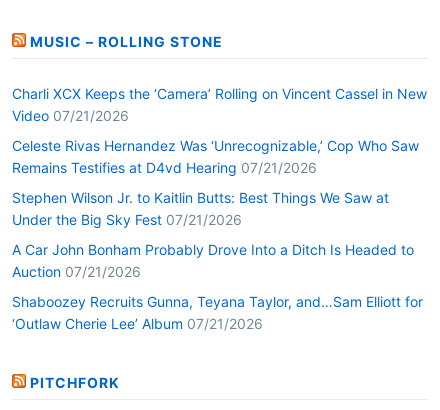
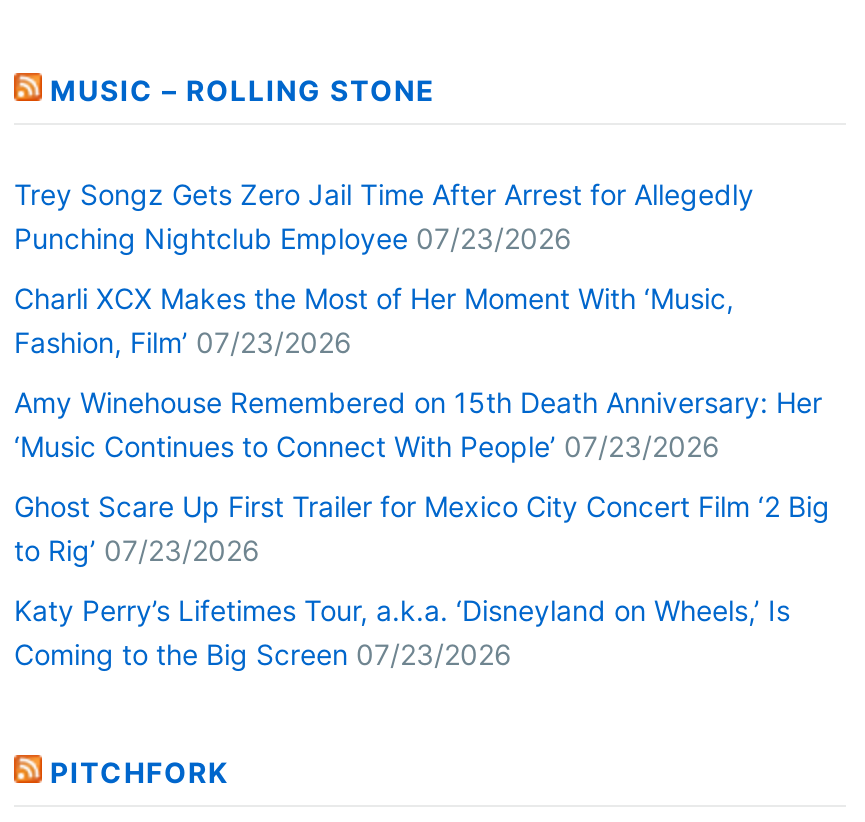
- Charli XCX Keeps the ‘Camera’ Rolling on Vincent Cassel in New
- Video 07/21/2026
+ Trey Songz Gets Zero Jail Time After Arrest for Allegedly
+ Punching Nightclub Employee 07/23/2026

- Celeste Rivas Hernandez Was ‘Unrecognizable,’ Cop Who Saw
- Remains Testifies at D4vd Hearing 07/21/2026
+ Charli XCX Makes the Most of Her Moment With ‘Music,
+ Fashion, Film’ 07/23/2026

- Stephen Wilson Jr. to Kaitlin Butts: Best Things We Saw at
- Under the Big Sky Fest 07/21/2026
+ Amy Winehouse Remembered on 15th Death Anniversary: Her
+ ‘Music Continues to Connect With People’ 07/23/2026

- A Car John Bonham Probably Drove Into a Ditch Is Headed to
- Auction 07/21/2026
+ Ghost Scare Up First Trailer for Mexico City Concert Film ‘2 Big
+ to Rig’ 07/23/2026

- Shaboozey Recruits Gunna, Teyana Taylor, and…Sam Elliott for
- ‘Outlaw Cherie Lee’ Album 07/21/2026
+ Katy Perry’s Lifetimes Tour, a.k.a. ‘Disneyland on Wheels,’ Is
+ Coming to the Big Screen 07/23/2026
